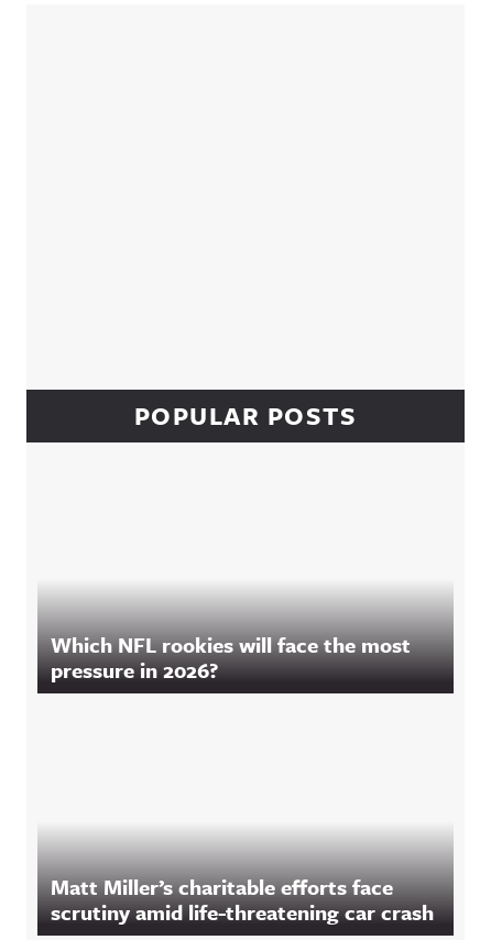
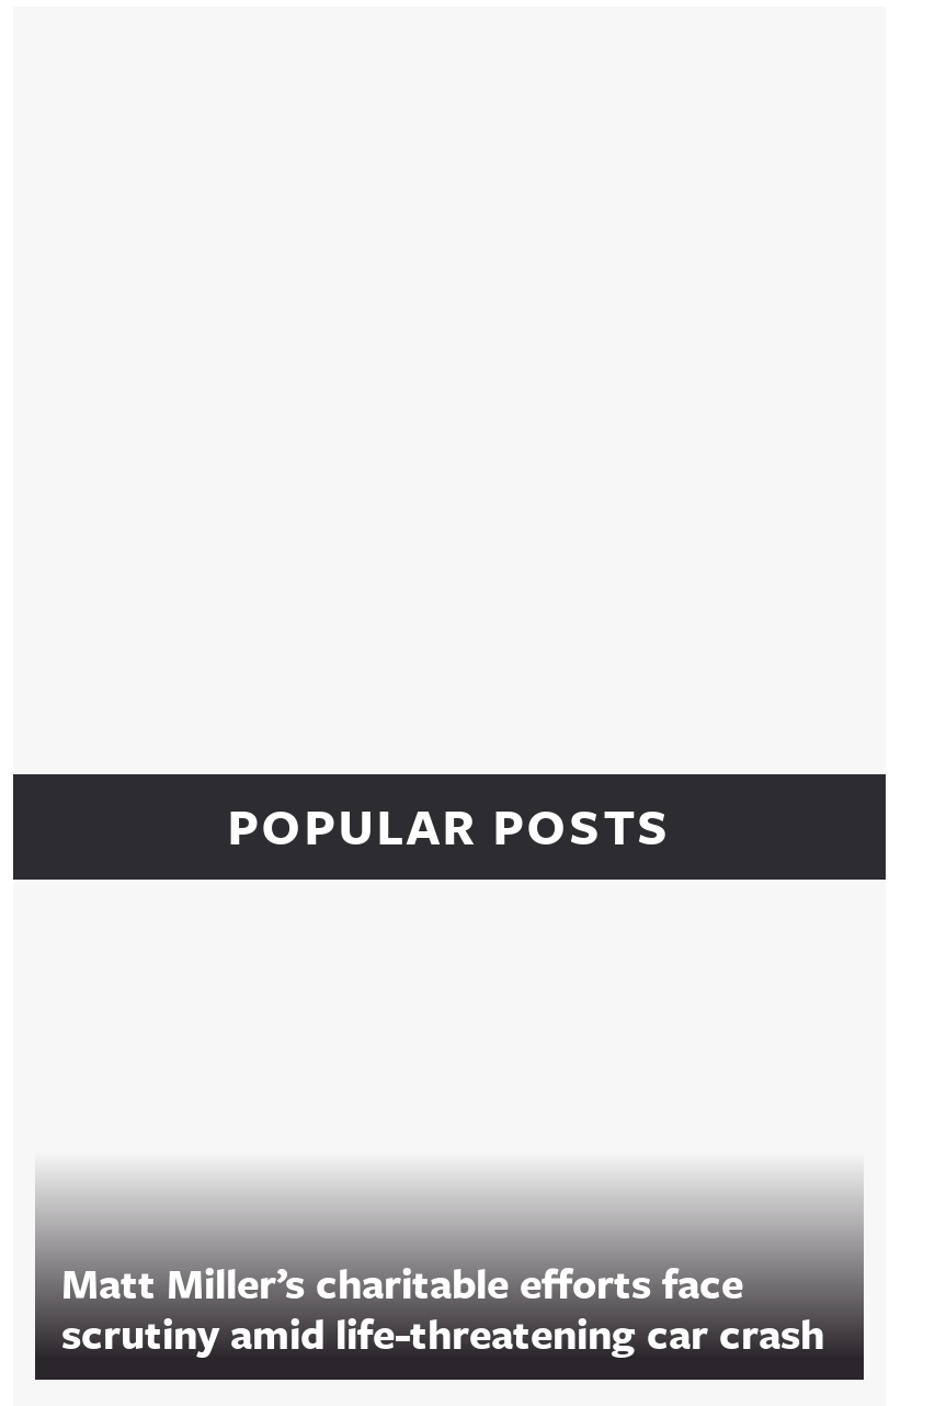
- Which NFL rookies will face the most
- pressure in 2026?
